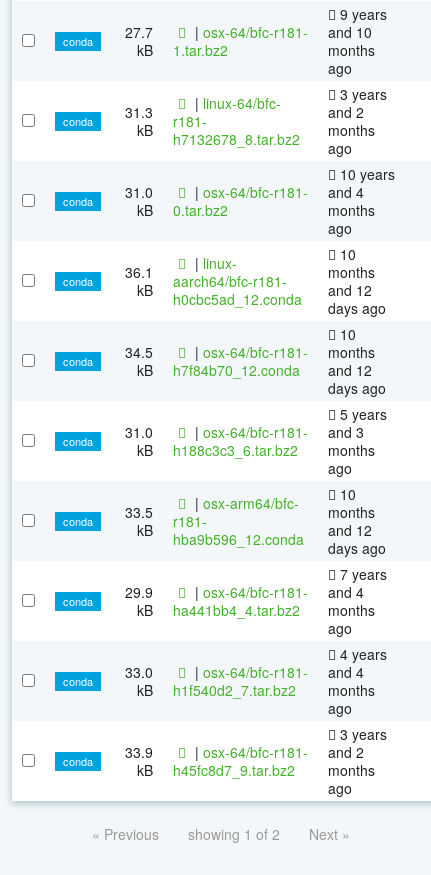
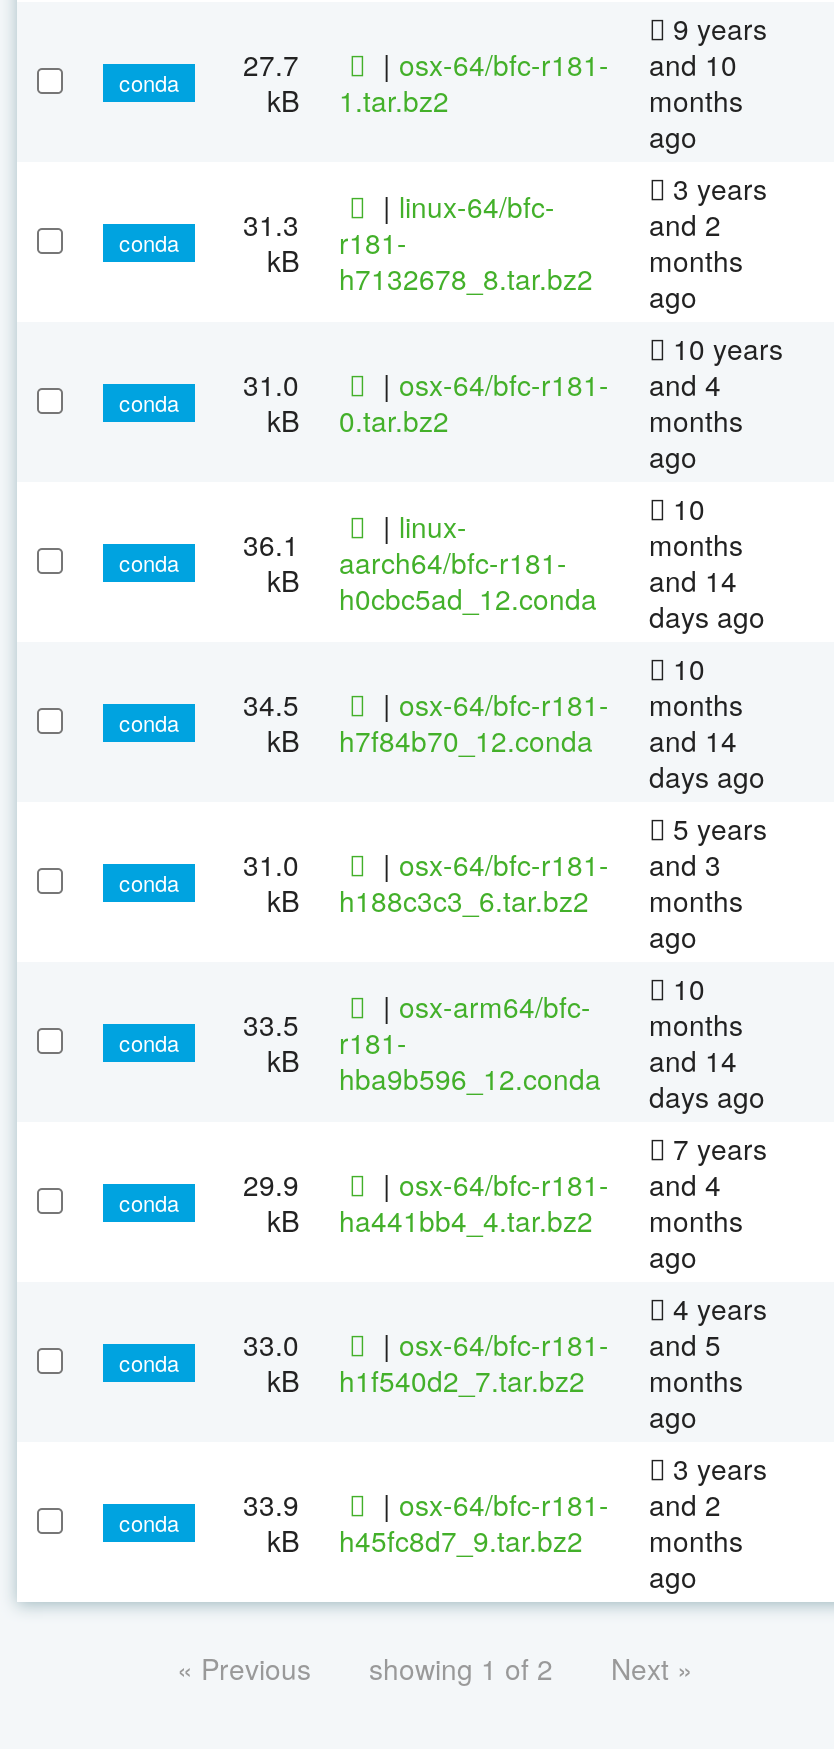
- and 12
+ and 14

- kB h7f84b70_12.conda and 12
+ kB h7f84b70_12.conda and 14

- conda 33.5 kB hba9b596_12.conda r181- and 12 days ago
+ conda 33.5 kB hba9b596_12.conda r181- and 14 days ago

- and 4
+ and 5
